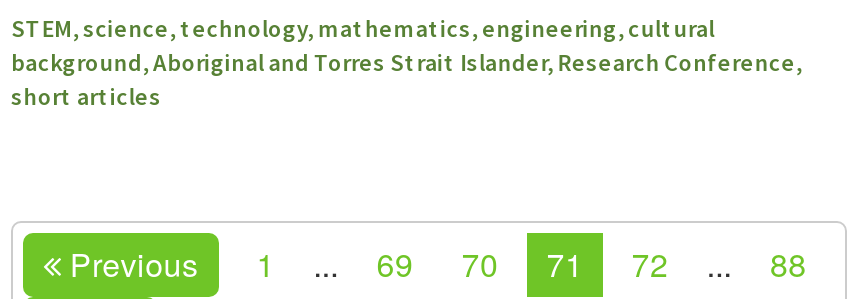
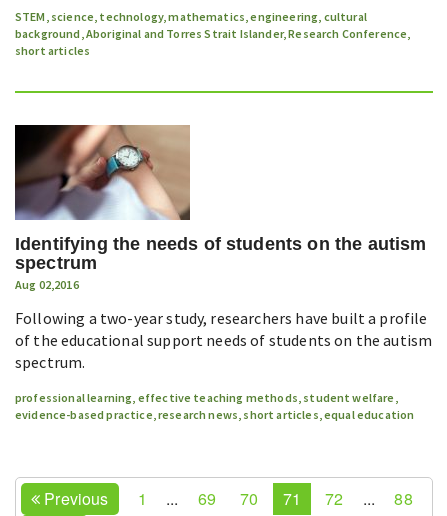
+ [image]
+ Identifying the needs of students on the autism
+ spectrum
+ Aug 02,2016
+ Following a two-year study, researchers have built a profile
+ of the educational support needs of students on the autism
+ spectrum.
+ professional learning, effective teaching methods, student welfare,
+ evidence-based practice, research news, short articles, equal education
